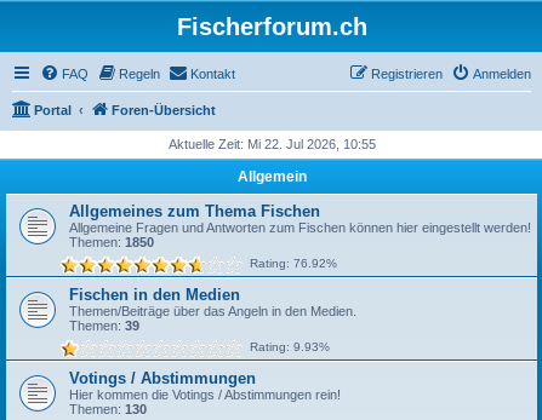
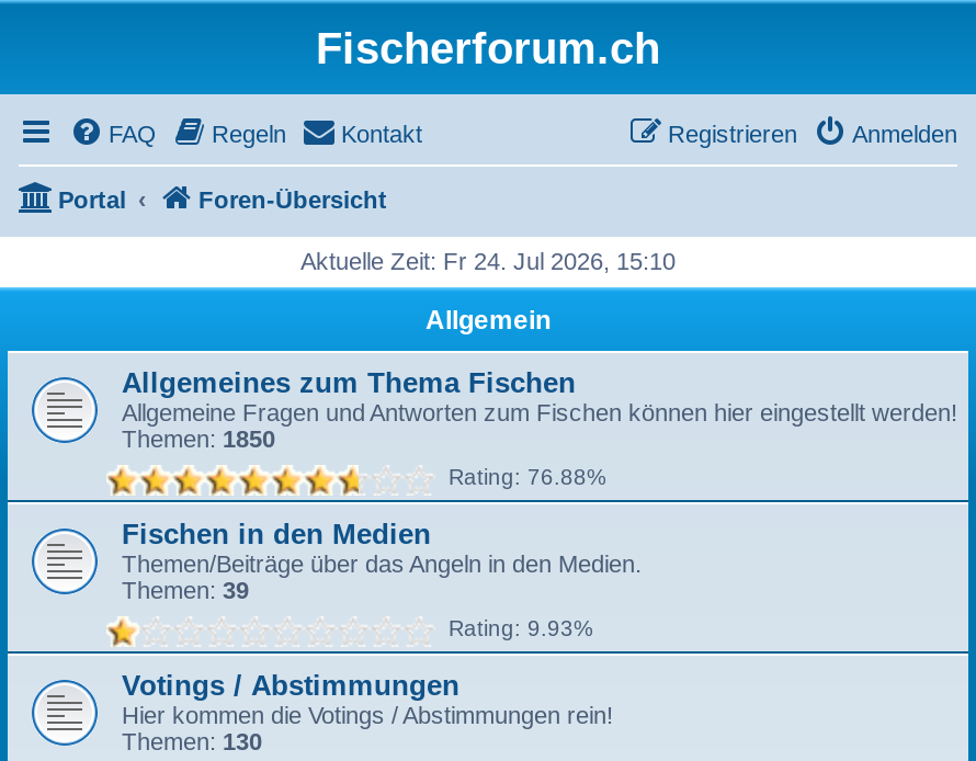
- Aktuelle Zeit: Mi 22. Jul 2026, 10:55
+ Aktuelle Zeit: Fr 24. Jul 2026, 15:10

- Rating: 76.92%
+ Rating: 76.88%
